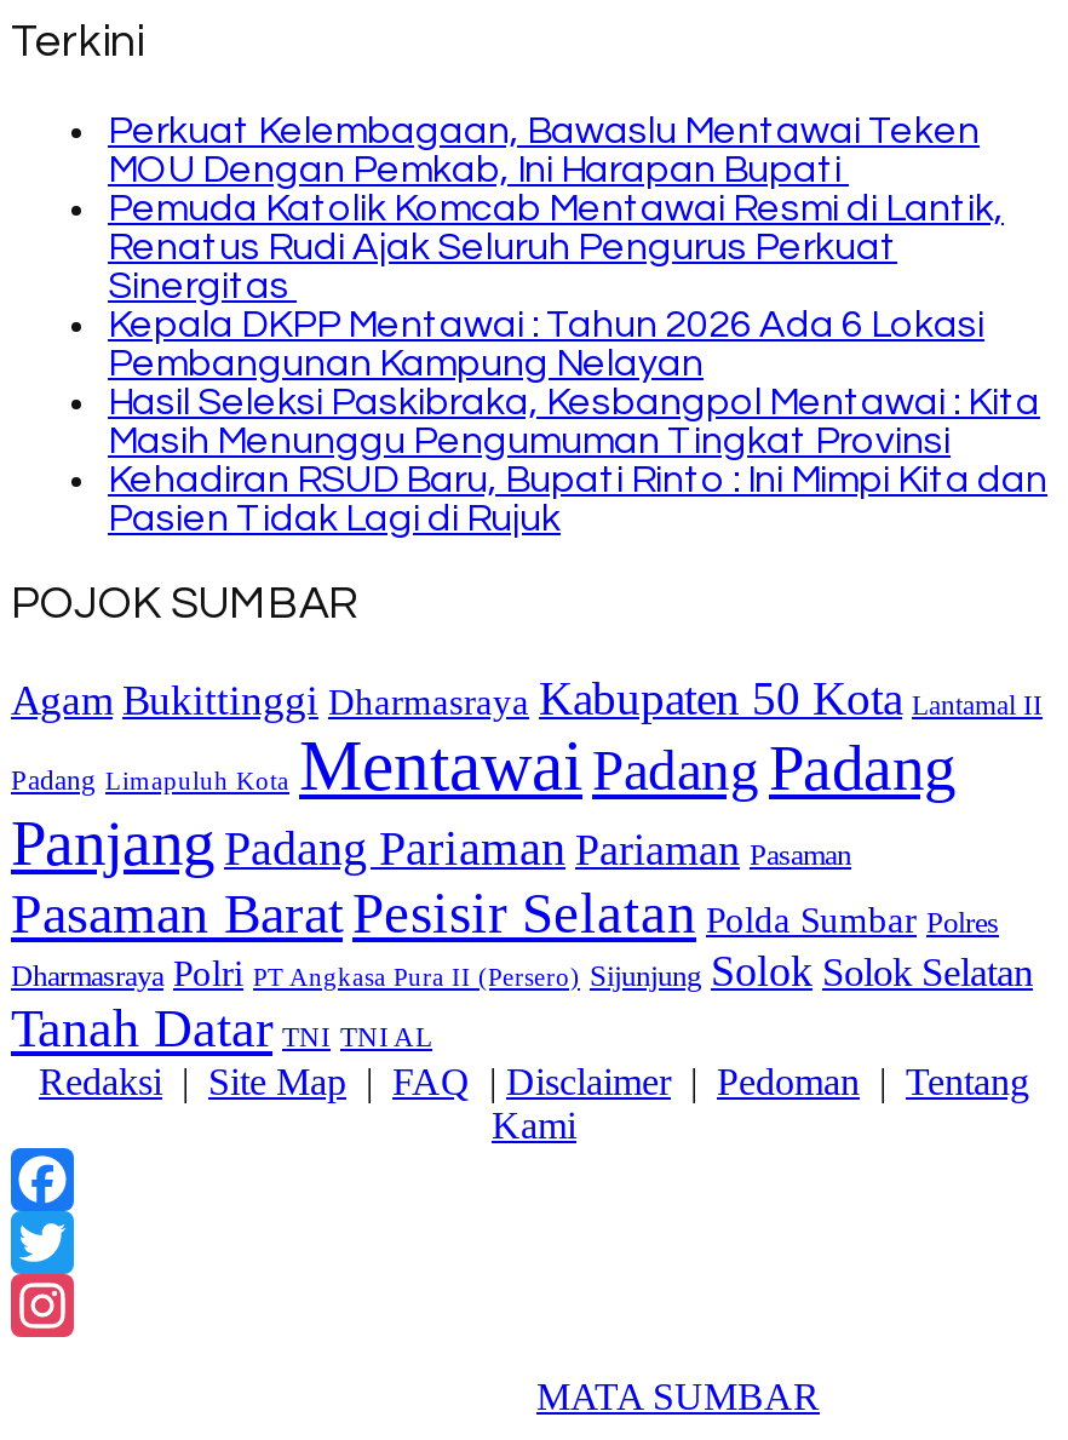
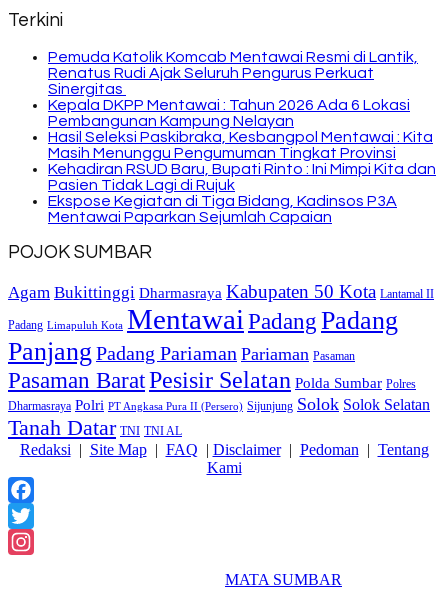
- Perkuat Kelembagaan, Bawaslu Mentawai Teken
- MOU Dengan Pemkab, Ini Harapan Bupati

moved up: Pemuda Katolik Komcab Mentawai Resmi di Lantik, | Renatus Rudi Ajak Seluruh Pengurus Perkuat | Sinergitas | ... | Kehadiran RSUD Baru, Bupati Rinto : Ini Mimpi Kita dan | Pasien Tidak Lagi di Rujuk

+ Ekspose Kegiatan di Tiga Bidang, Kadinsos P3A
+ Mentawai Paparkan Sejumlah Capaian
